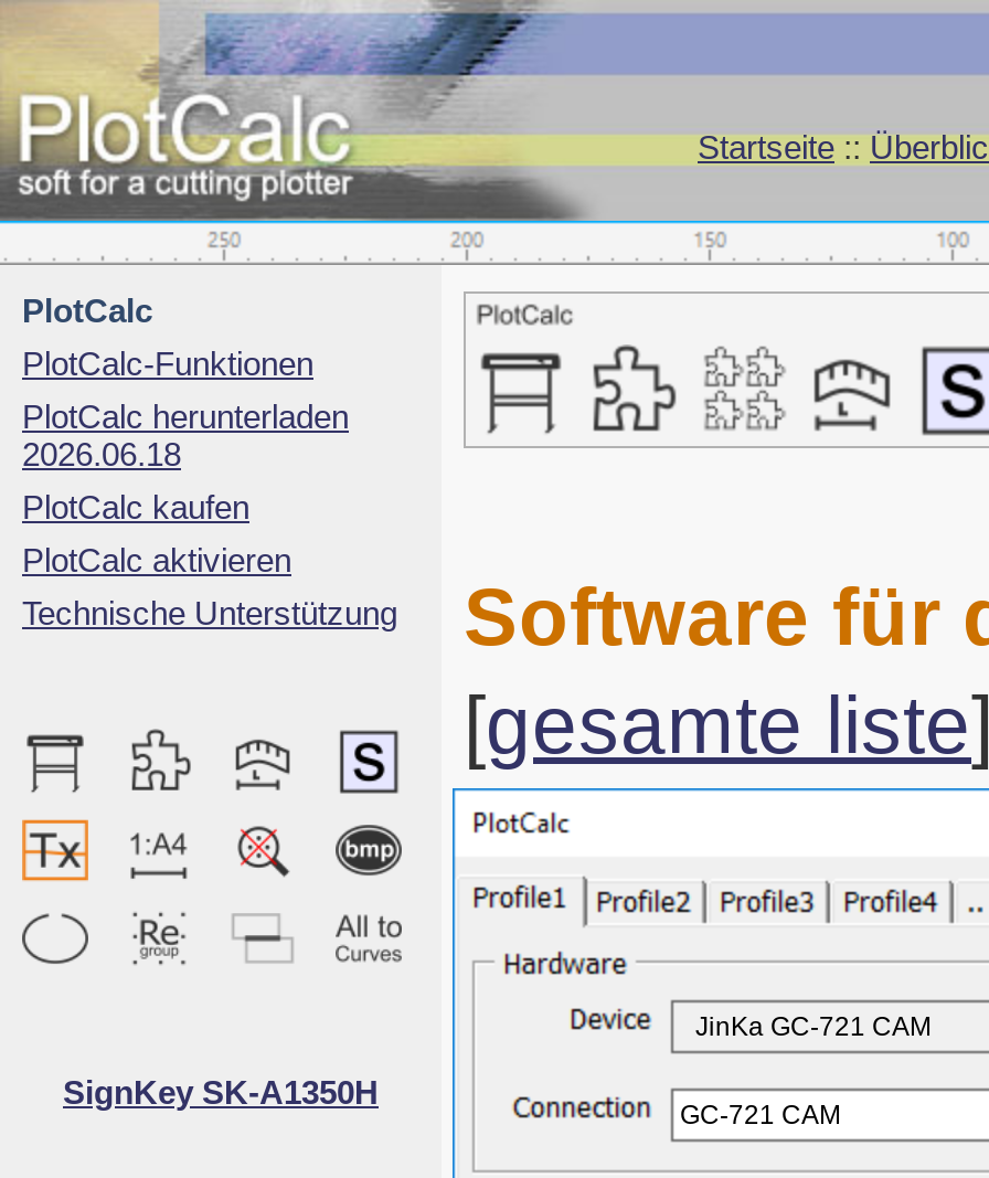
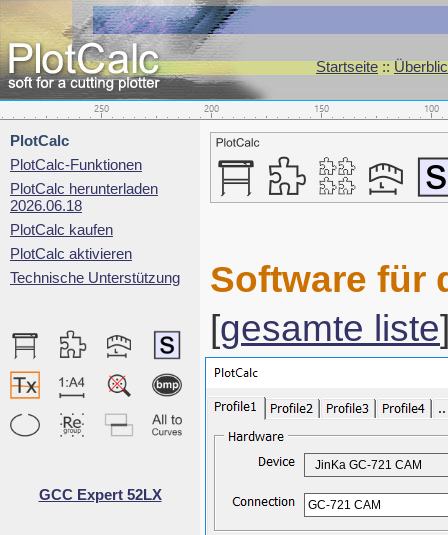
- SignKey SK-A1350H
+ GCC Expert 52LX
